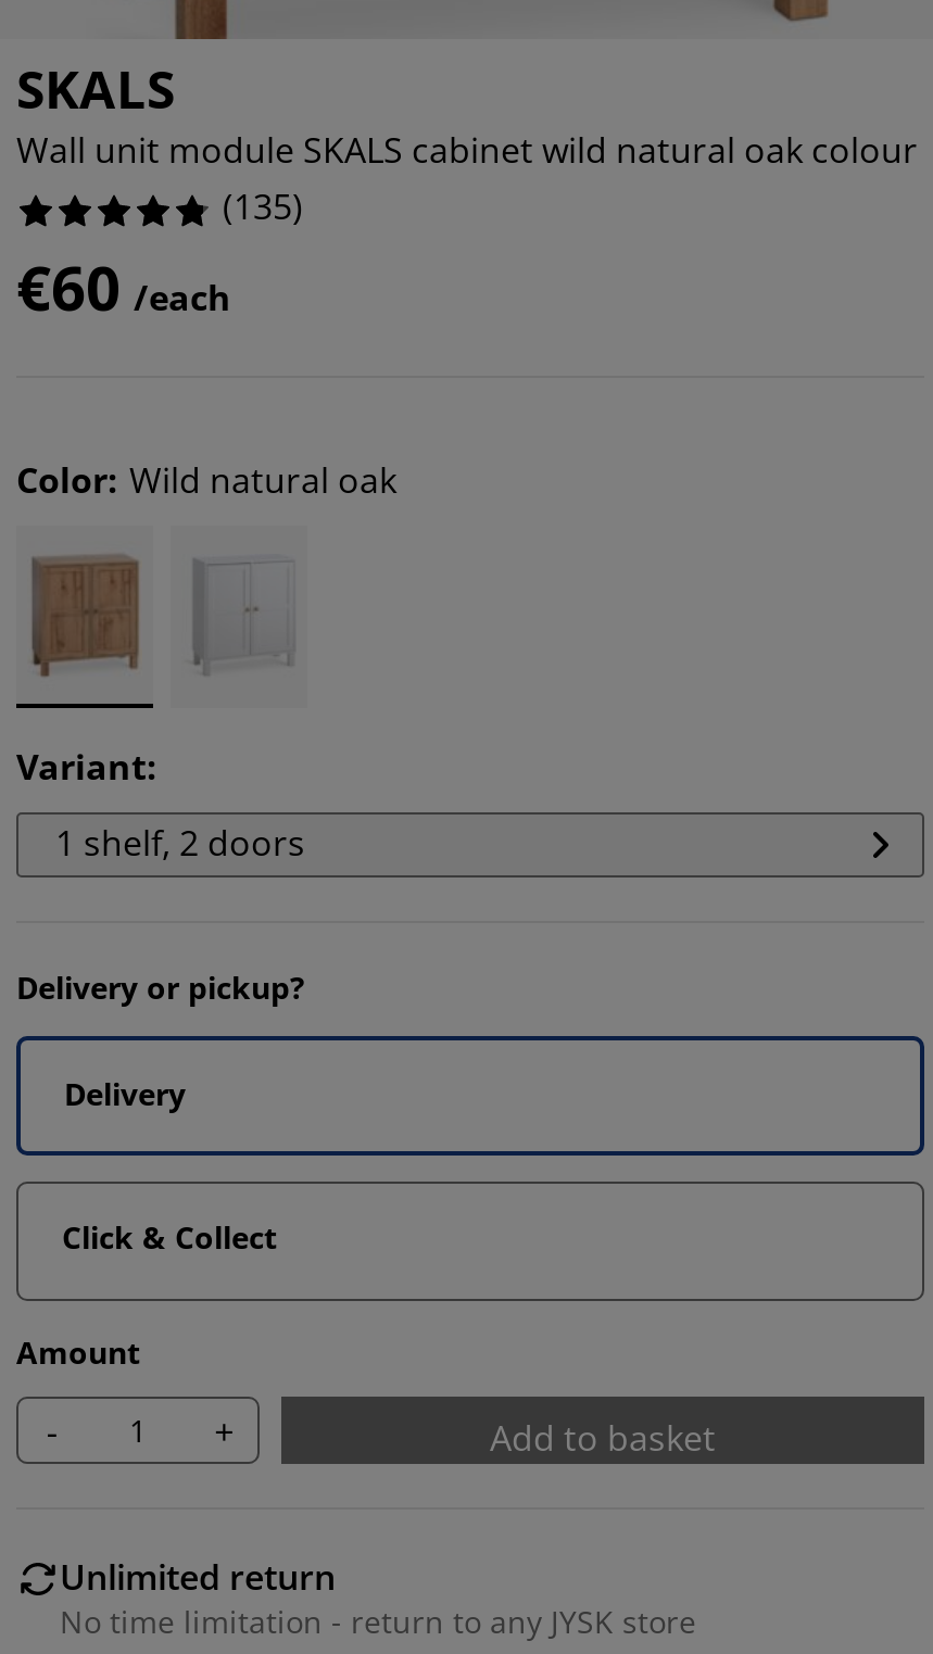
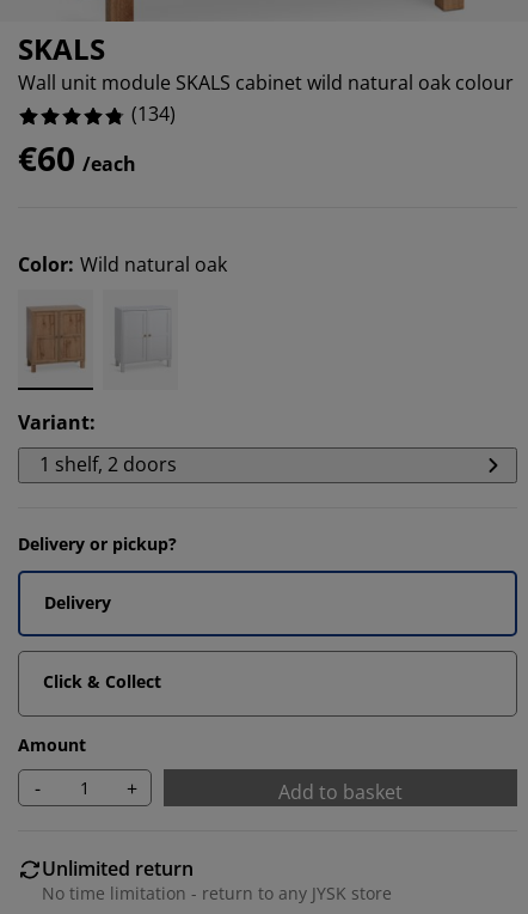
- (135)
+ (134)
